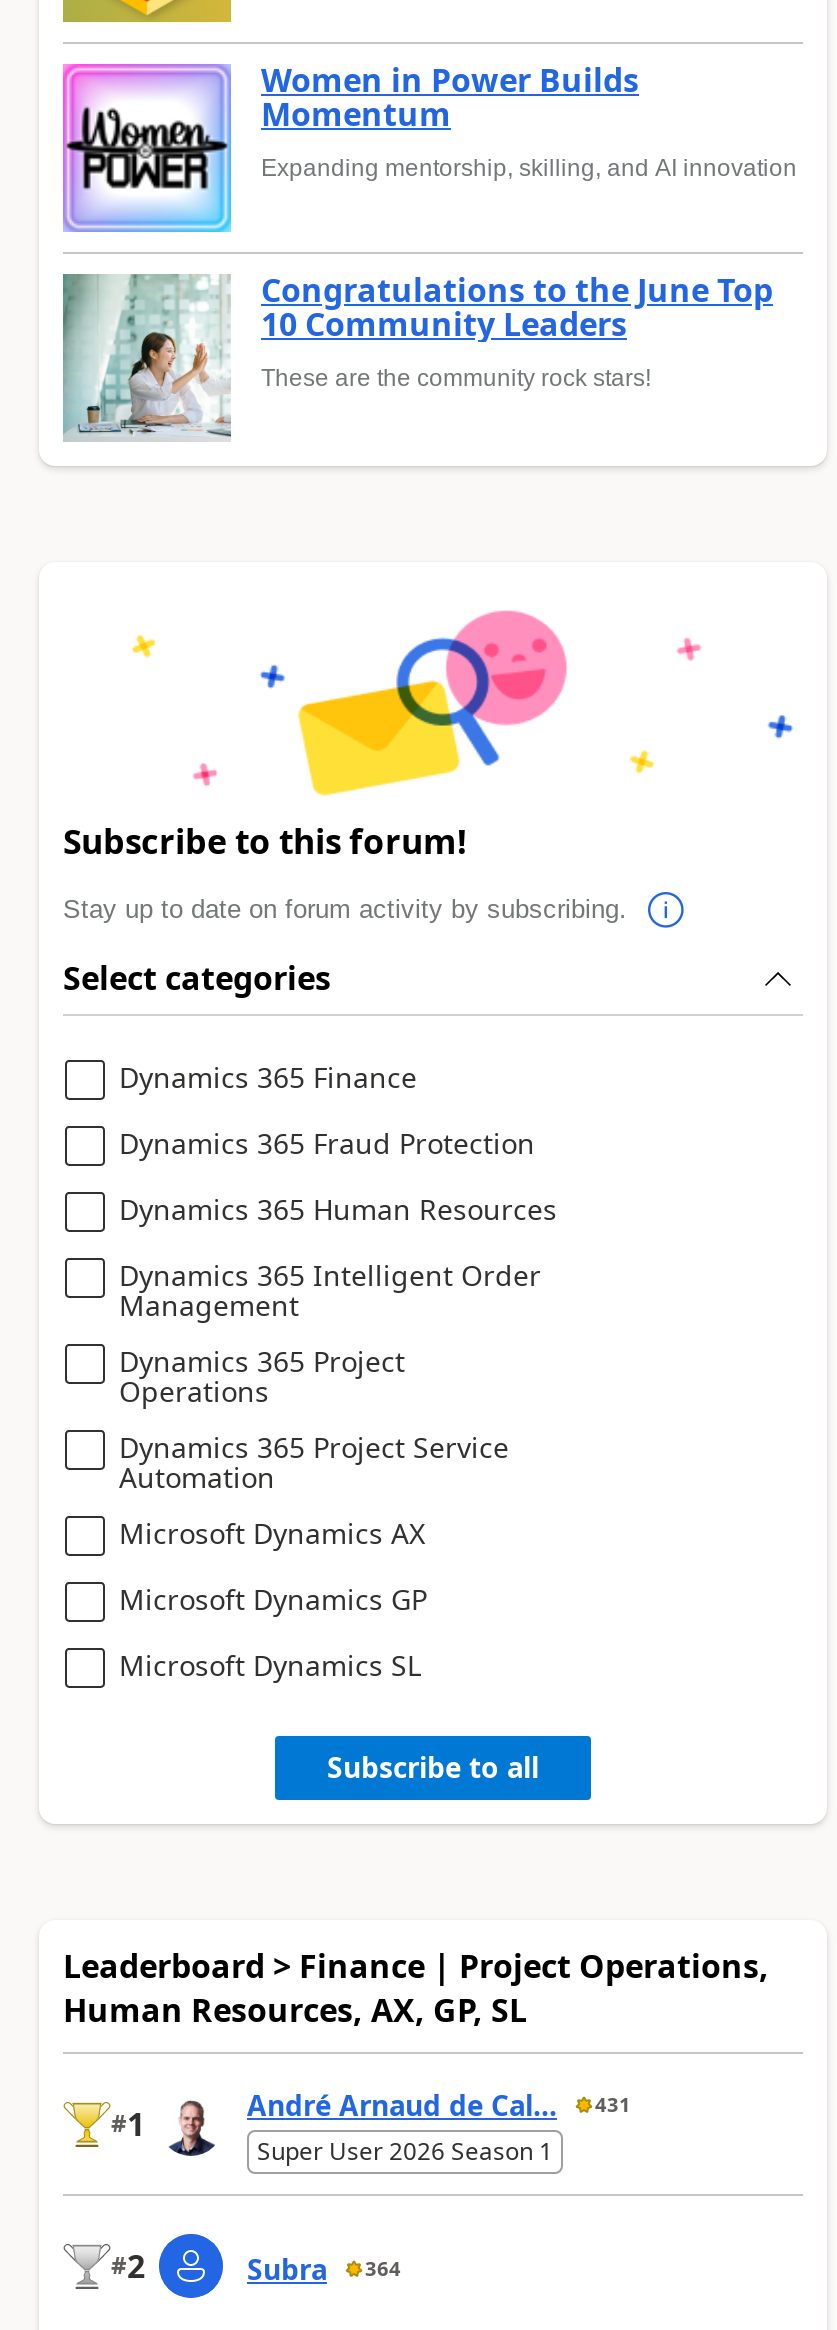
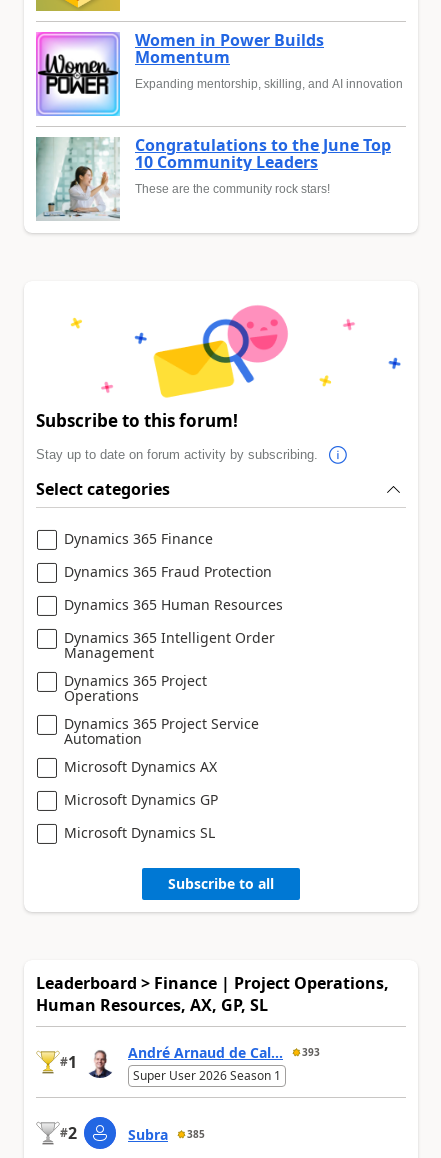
- André Arnaud de Cal... 431
+ André Arnaud de Cal... 393

- Subra 364
+ Subra 385
